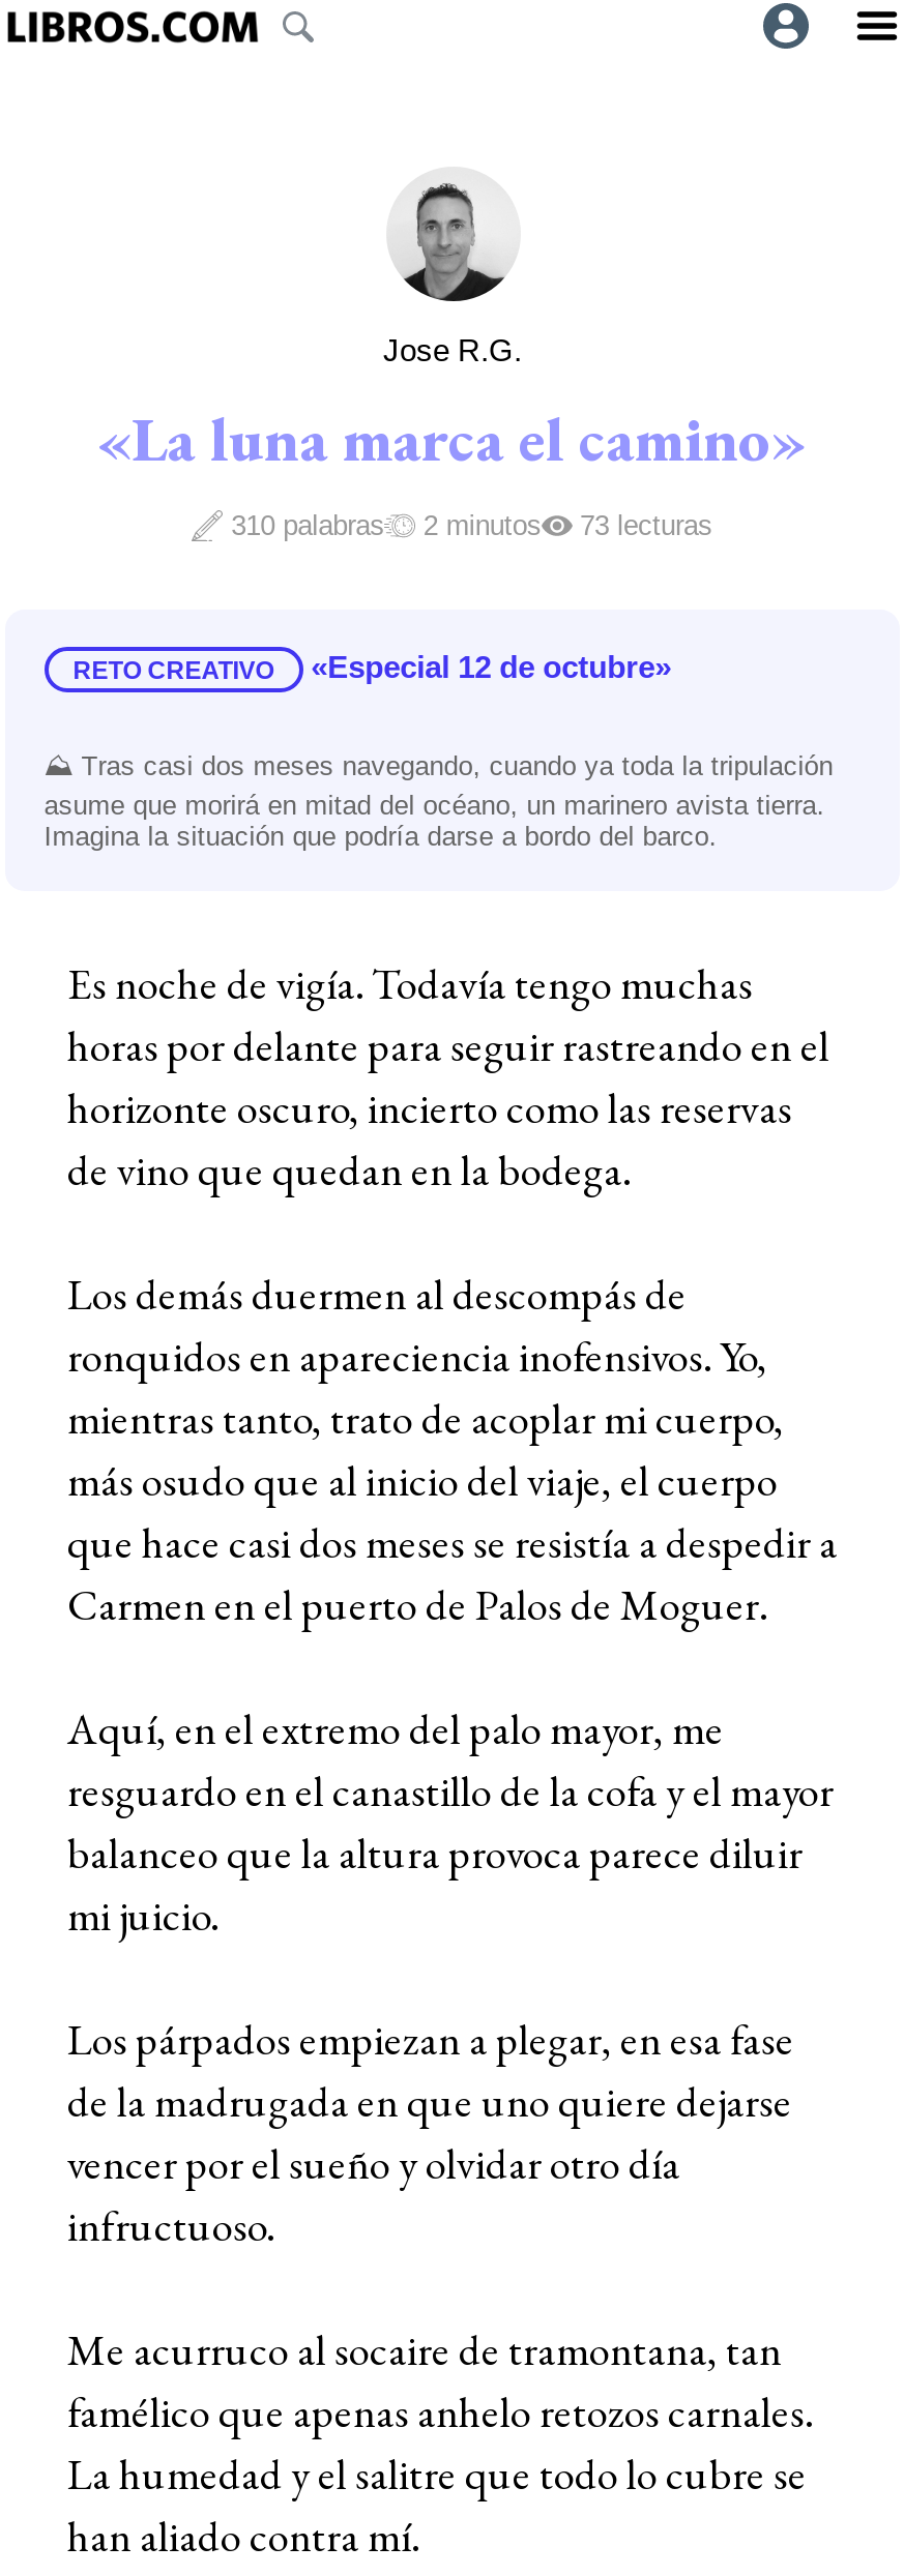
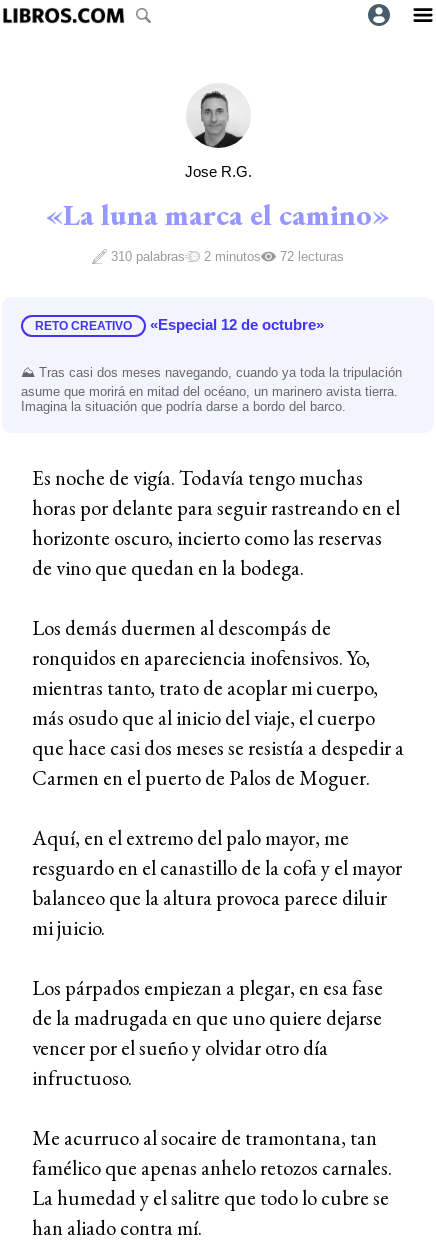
- 310 palabras 2 minutos 73 lecturas
+ 310 palabras 2 minutos 72 lecturas
